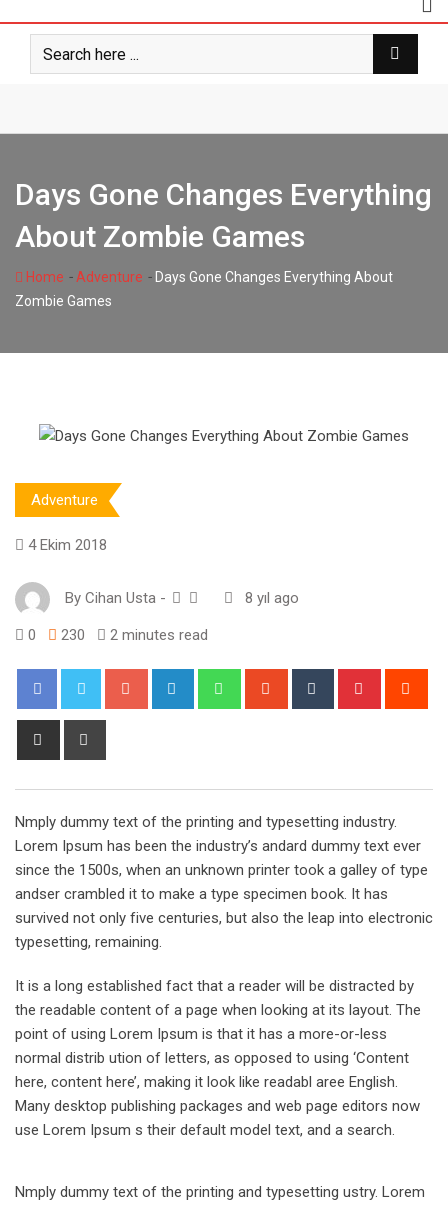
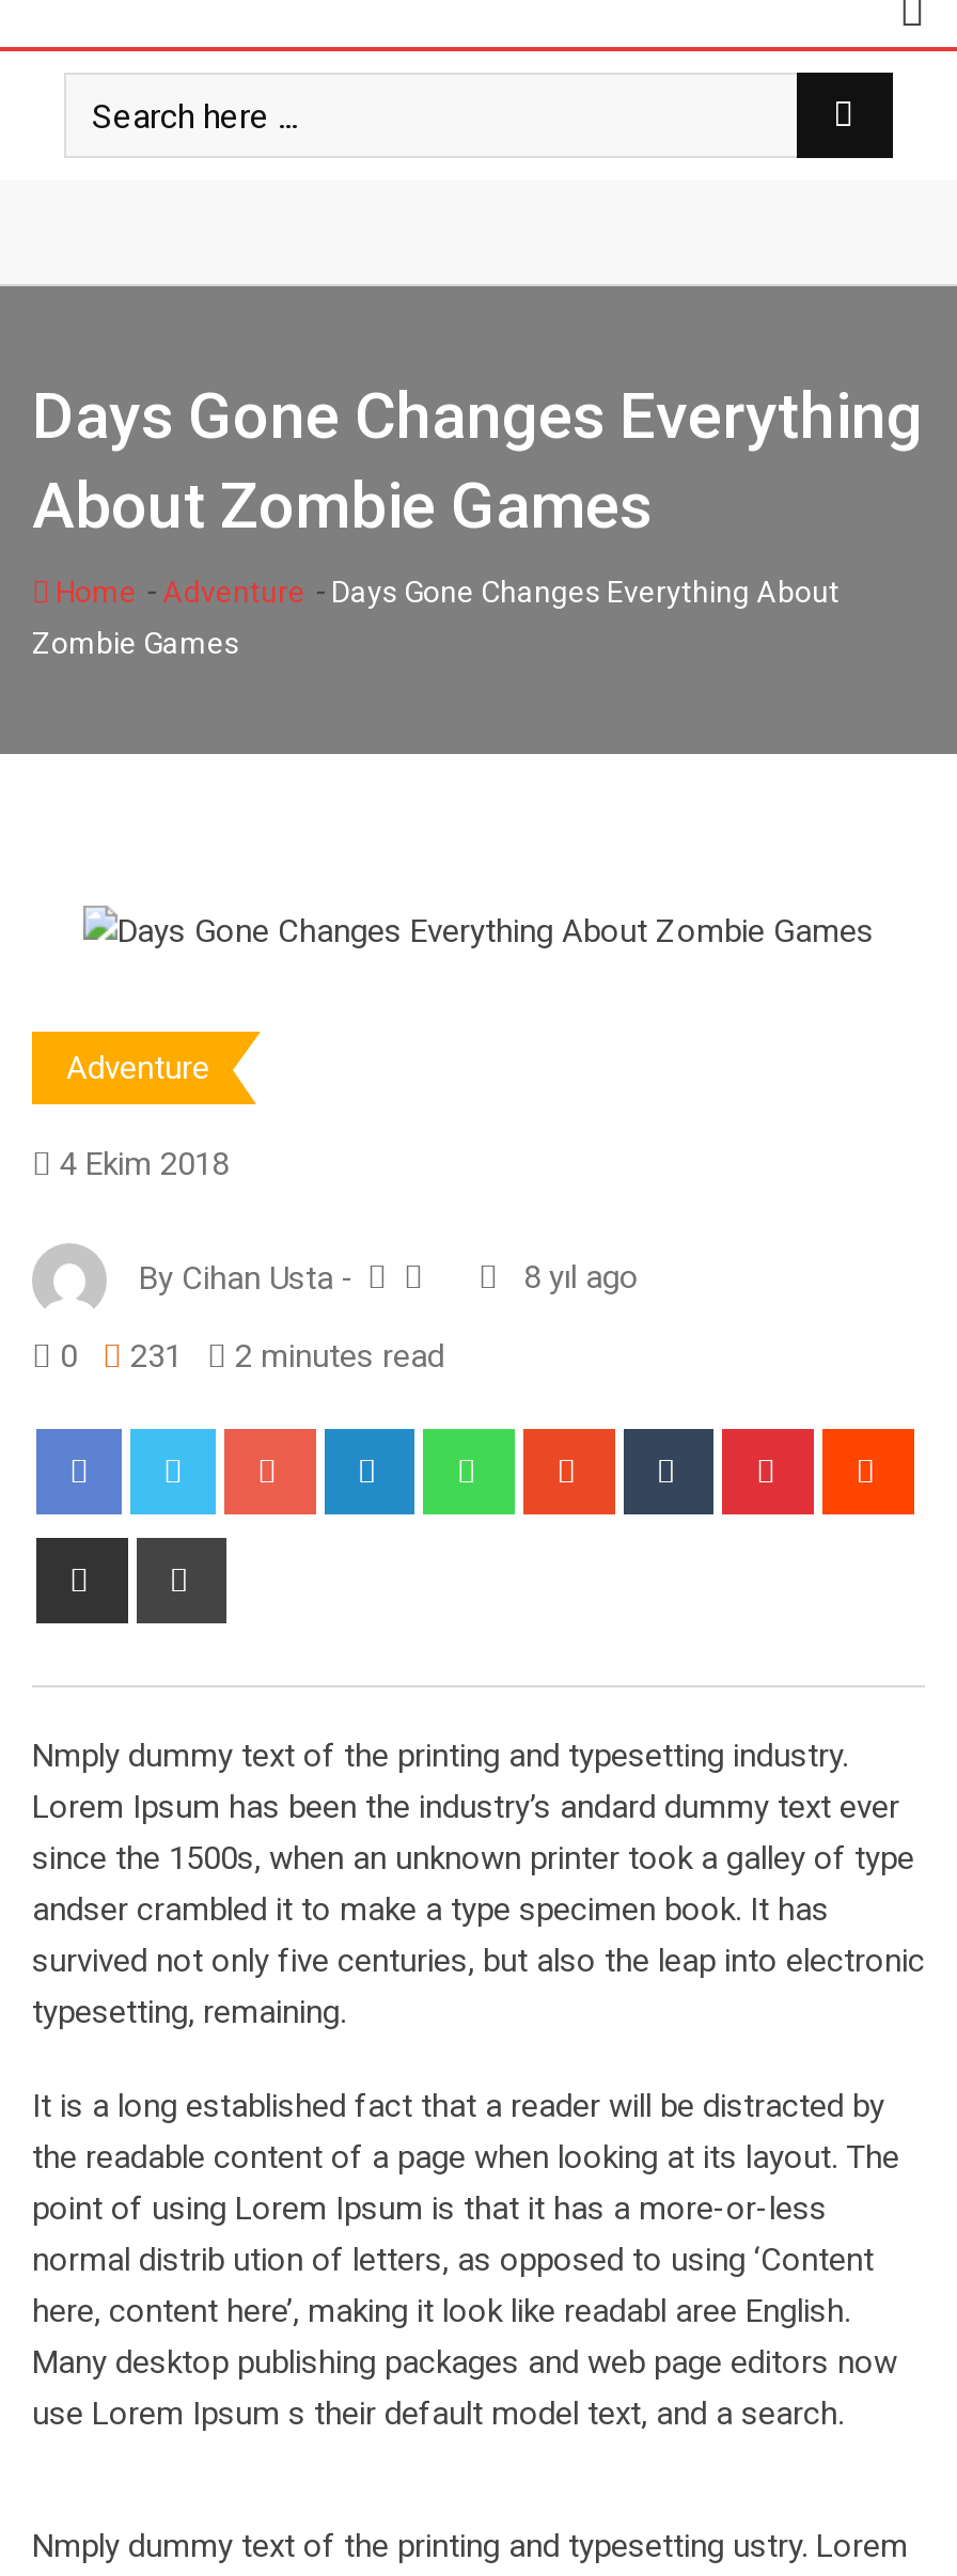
- 230
+ 231
